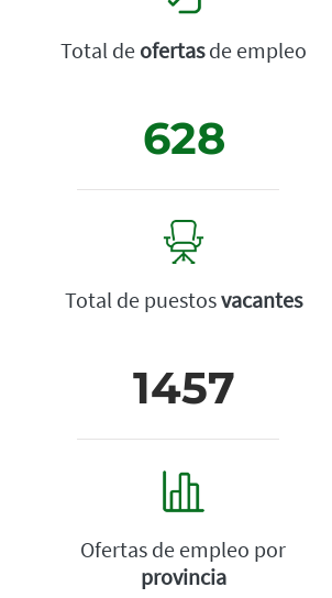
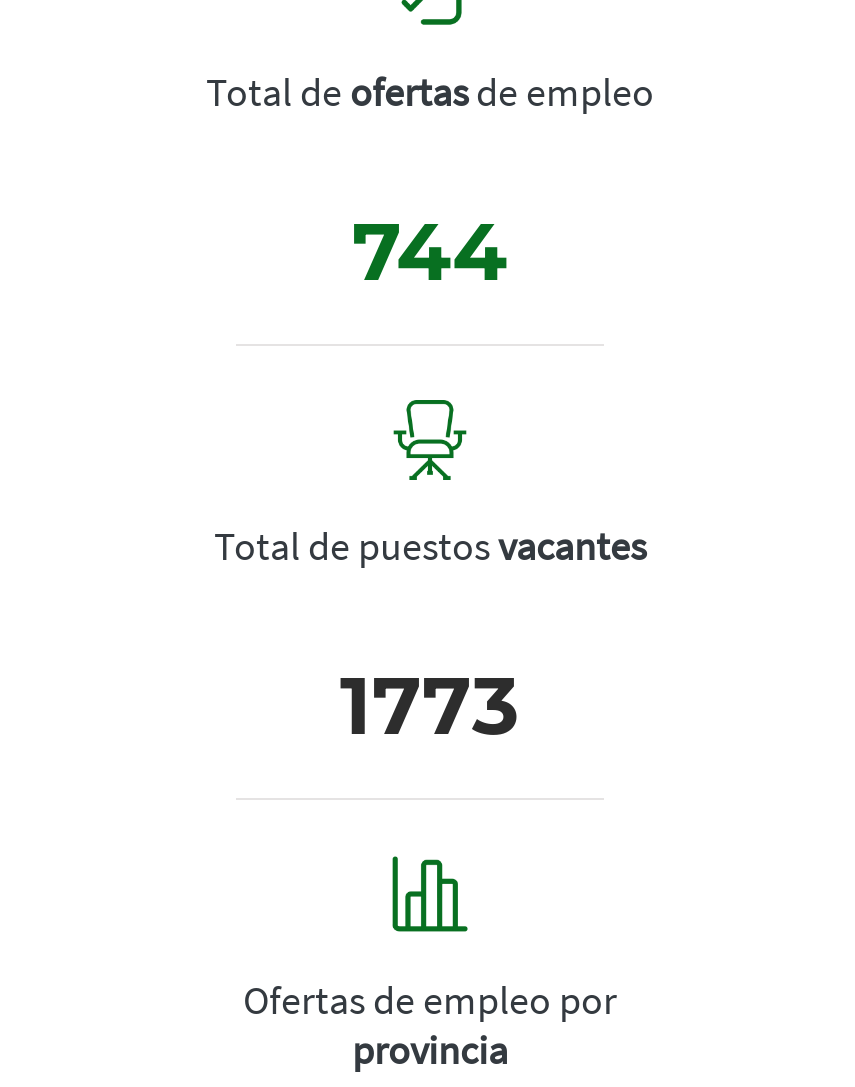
- 628
+ 744

- 1457
+ 1773
